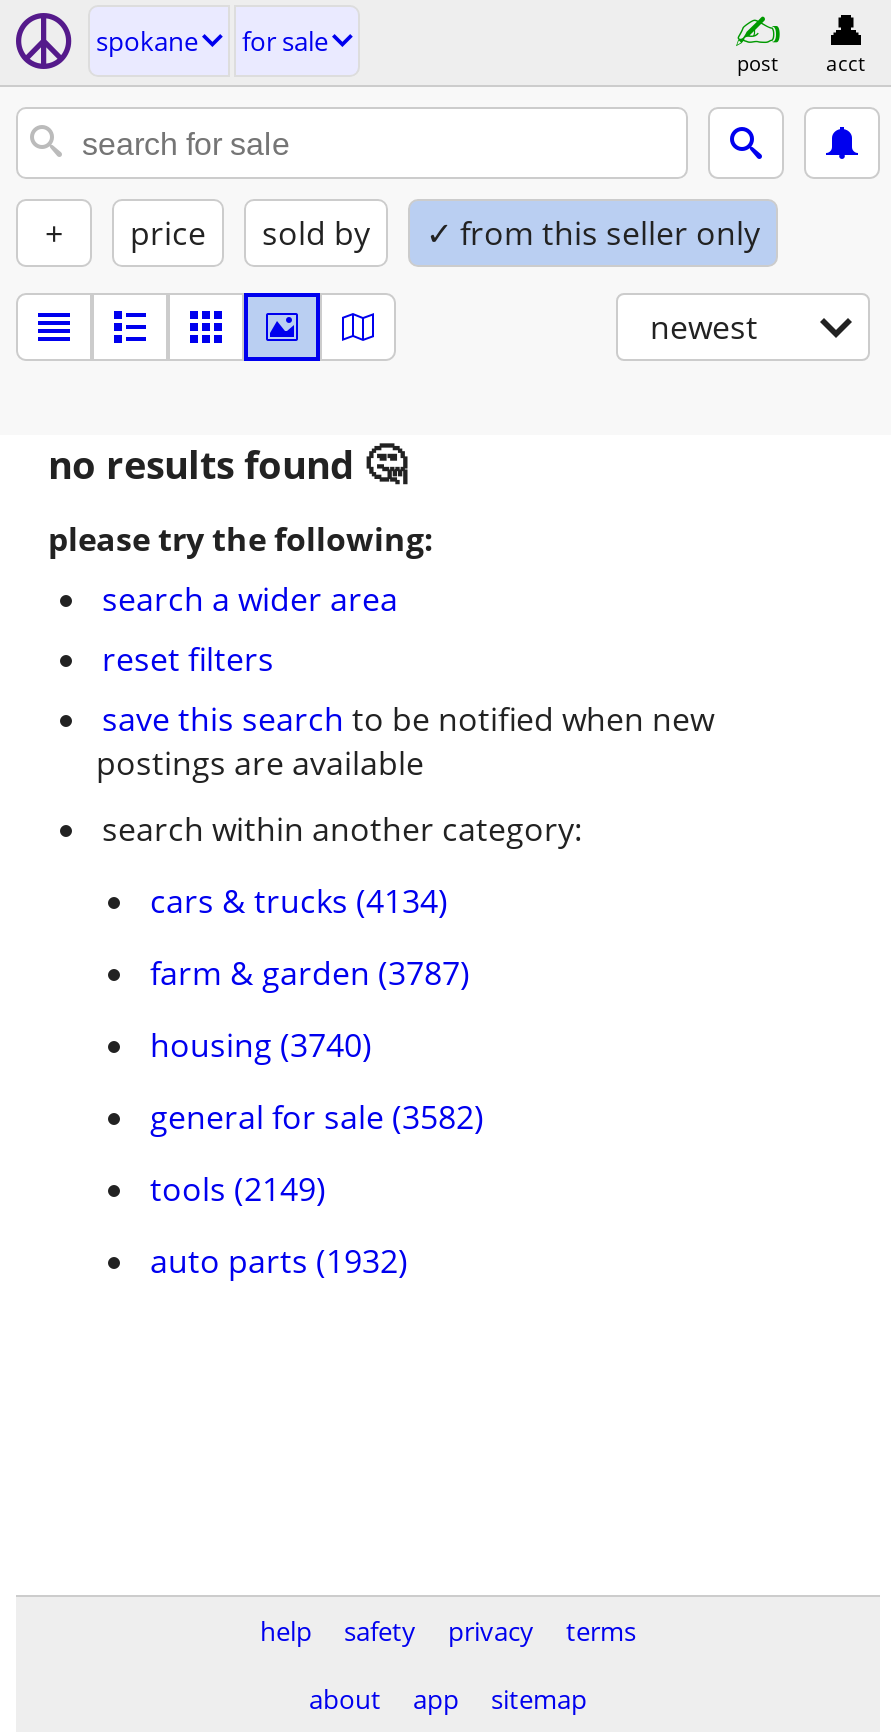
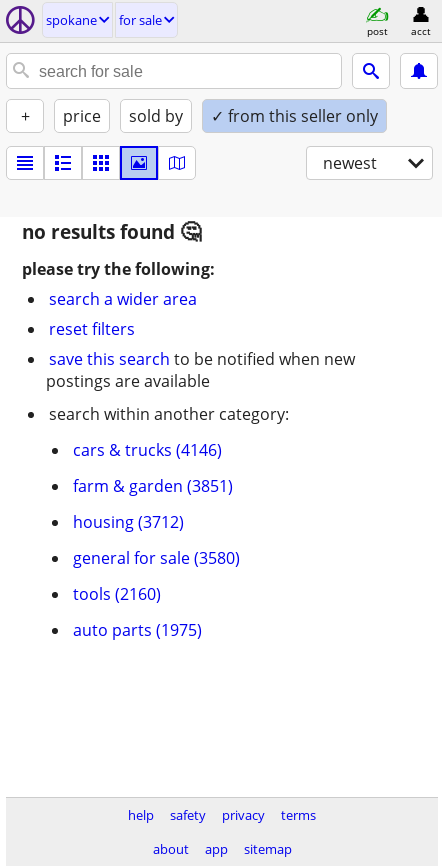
- cars & trucks (4134)
+ cars & trucks (4146)

- farm & garden (3787)
+ farm & garden (3851)

- housing (3740)
+ housing (3712)

- general for sale (3582)
+ general for sale (3580)

- tools (2149)
+ tools (2160)

- auto parts (1932)
+ auto parts (1975)
